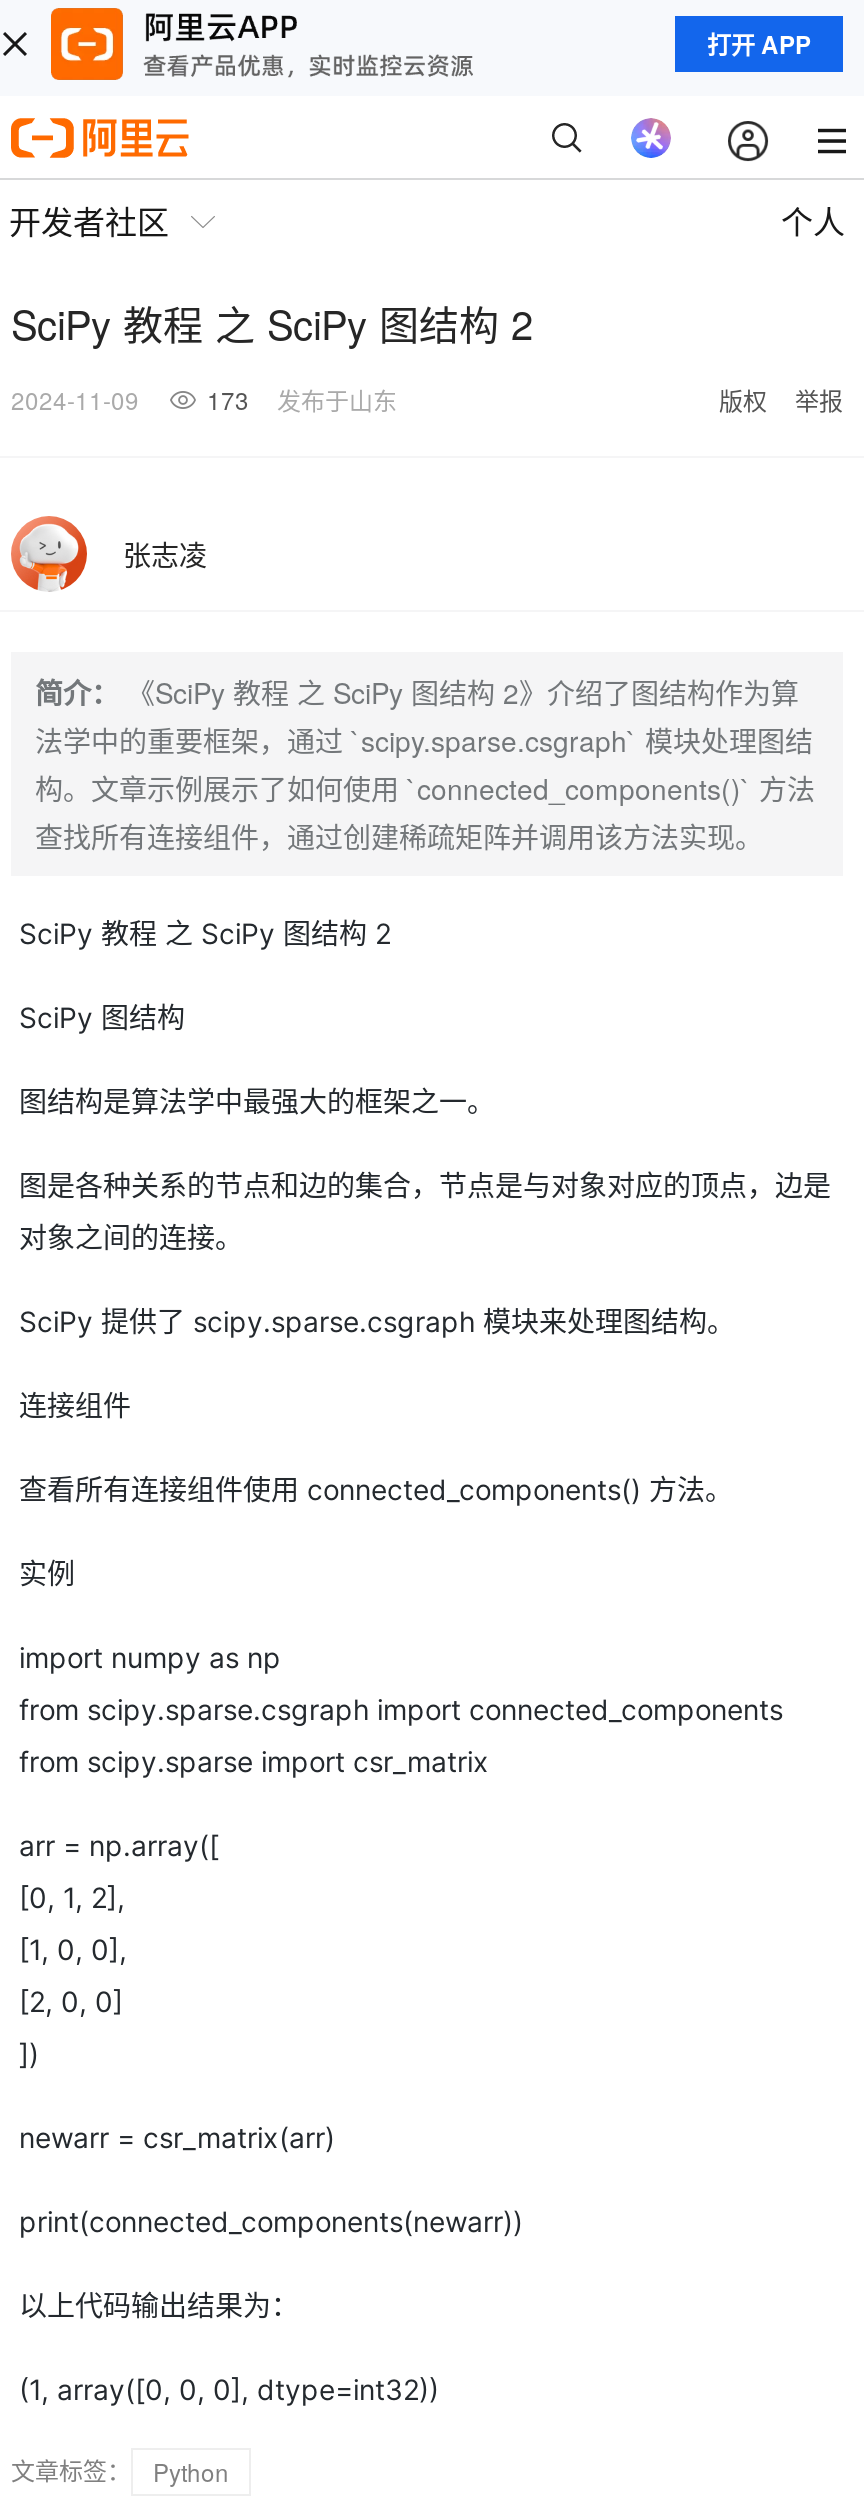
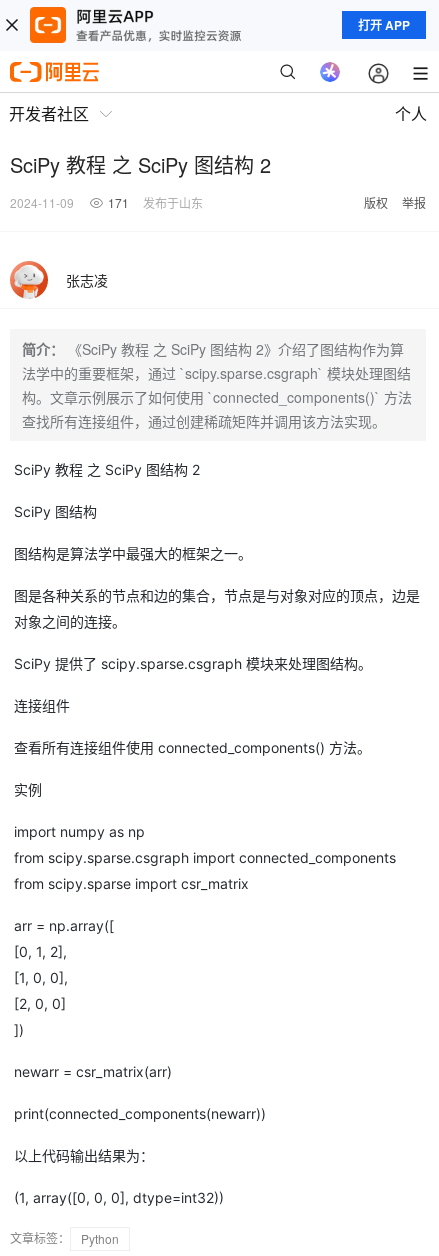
- 2024-11-09 173 发布于山东
+ 2024-11-09 171 发布于山东
